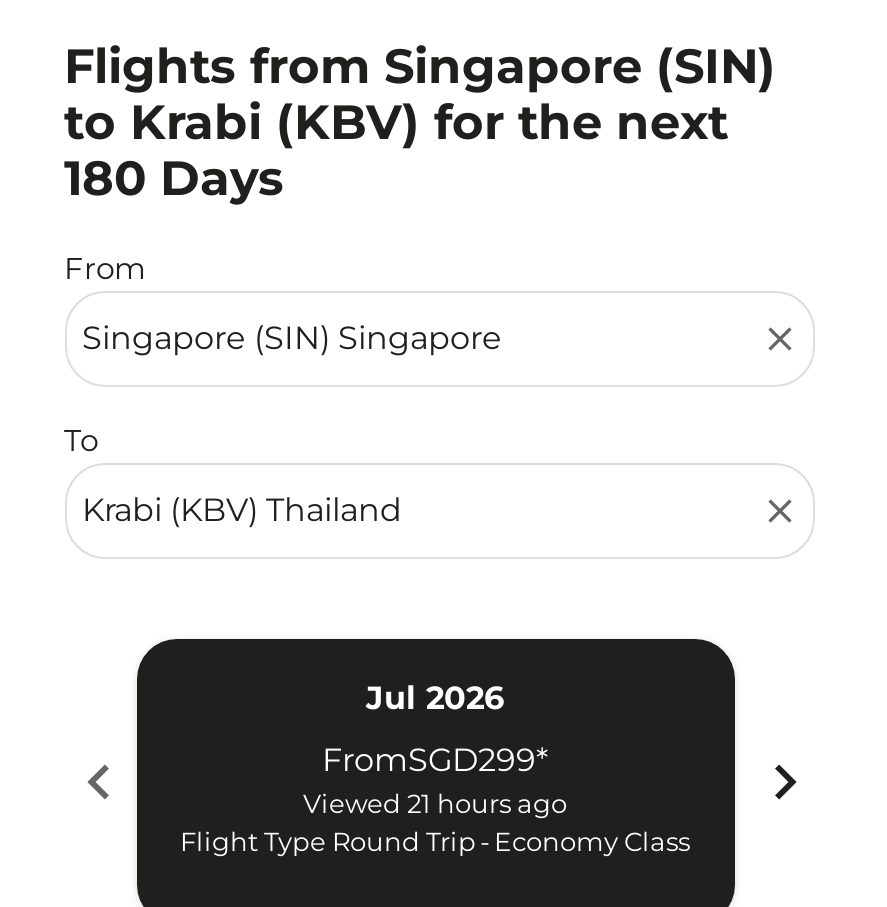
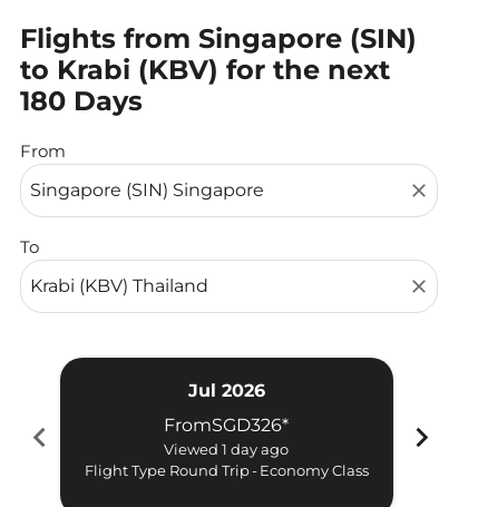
- FromSGD299*
+ FromSGD326*

- Viewed 21 hours ago
+ Viewed 1 day ago
